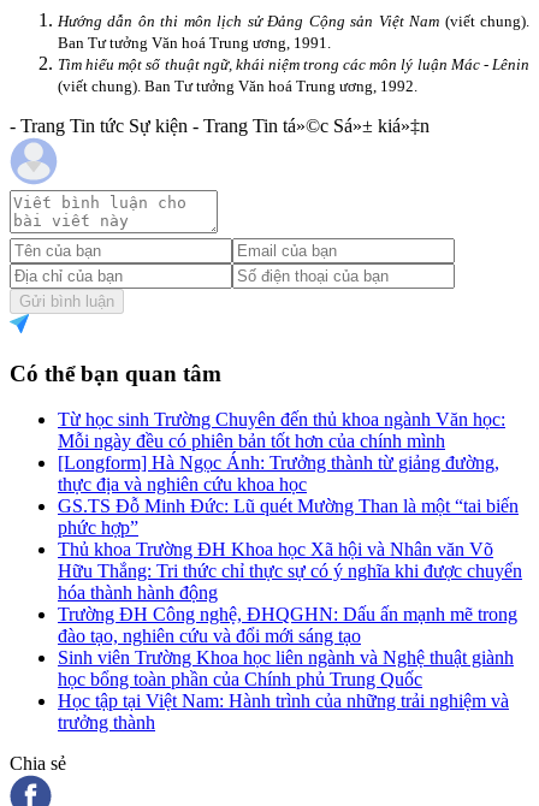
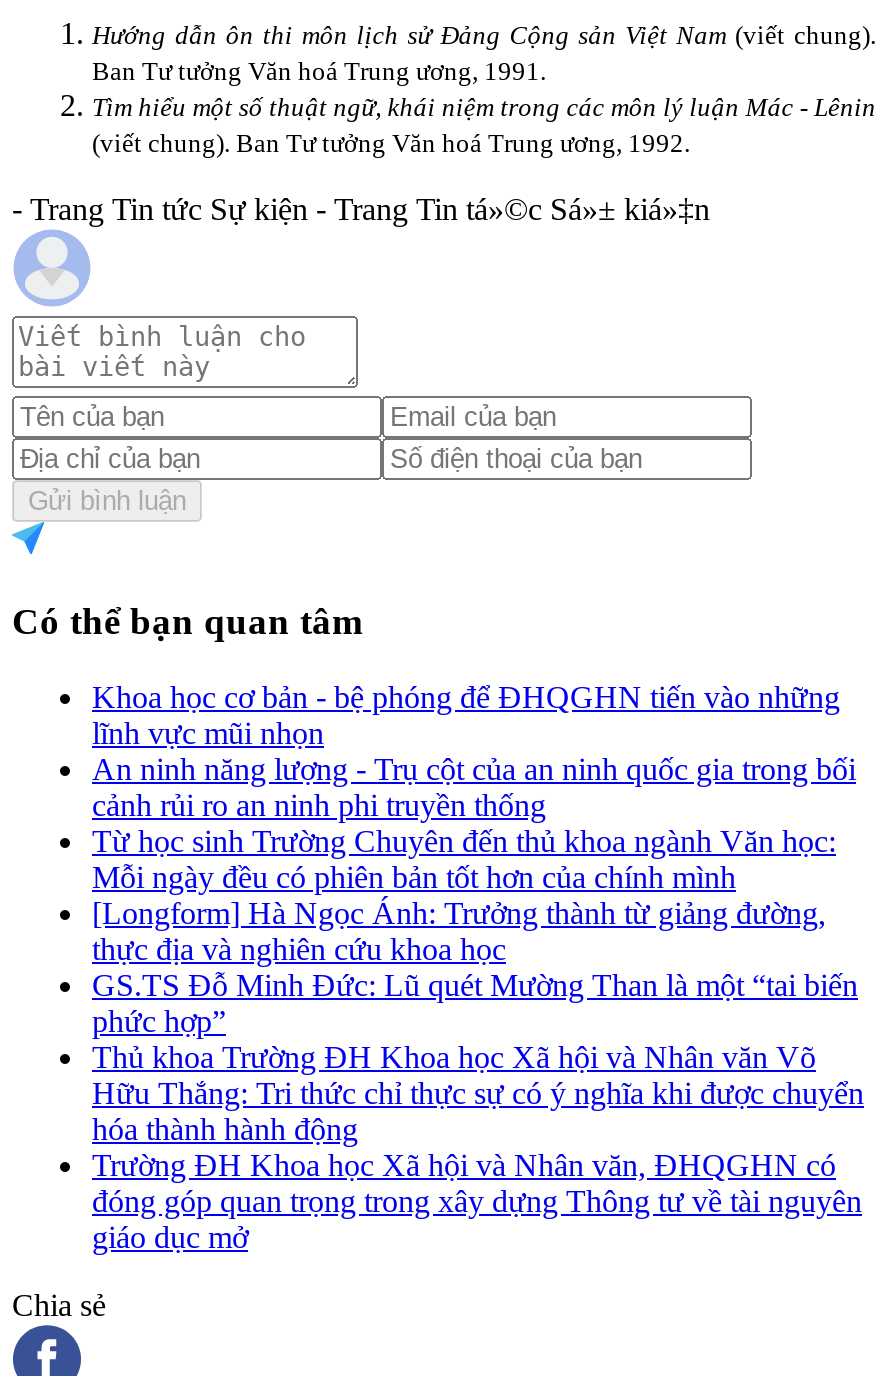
+ Khoa học cơ bản - bệ phóng để ĐHQGHN tiến vào những
+ lĩnh vực mũi nhọn
+ An ninh năng lượng - Trụ cột của an ninh quốc gia trong bối
+ cảnh rủi ro an ninh phi truyền thống

moved down: Từ học sinh Trường Chuyên đến thủ khoa ngành Văn học: | Mỗi ngày đều có phiên bản tốt hơn của chính mình | [Longform] Hà Ngọc Ánh: Trưởng thành từ giảng đường, | ... | Hữu Thắng: Tri thức chỉ thực sự có ý nghĩa khi được chuyển | hóa thành hành động

- Trường ĐH Công nghệ, ĐHQGHN: Dấu ấn mạnh mẽ trong
- đào tạo, nghiên cứu và đổi mới sáng tạo
- Sinh viên Trường Khoa học liên ngành và Nghệ thuật giành
- học bổng toàn phần của Chính phủ Trung Quốc
- Học tập tại Việt Nam: Hành trình của những trải nghiệm và
- trưởng thành
+ Trường ĐH Khoa học Xã hội và Nhân văn, ĐHQGHN có
+ đóng góp quan trọng trong xây dựng Thông tư về tài nguyên
+ giáo dục mở
